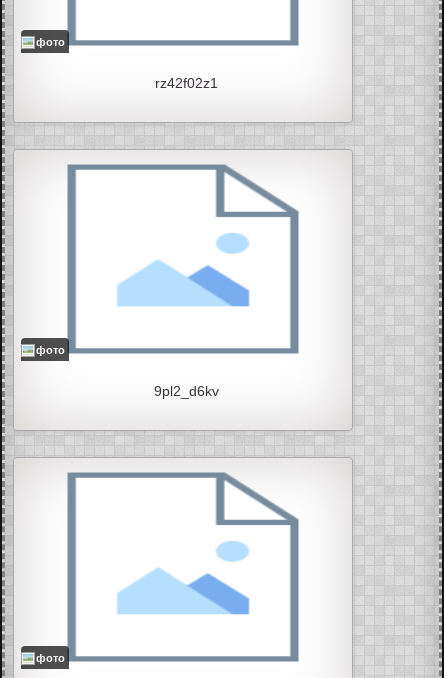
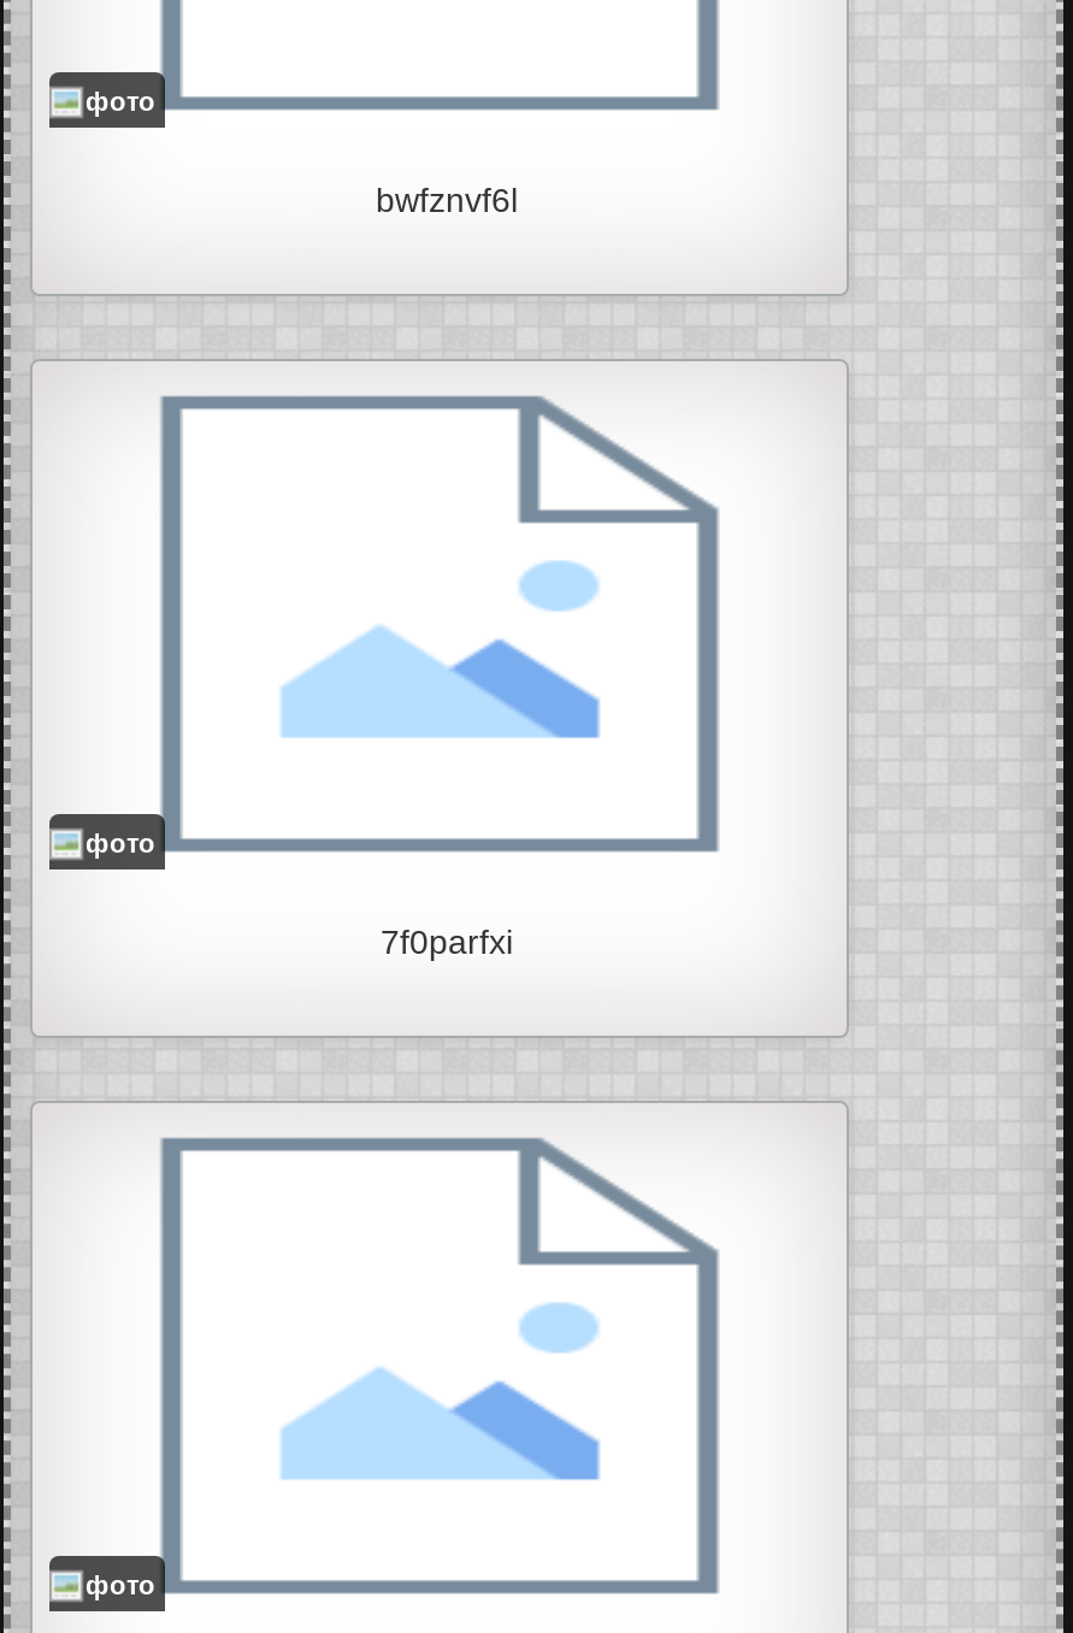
- rz42f02z1
+ bwfznvf6l

- 9pl2_d6kv
+ 7f0parfxi
